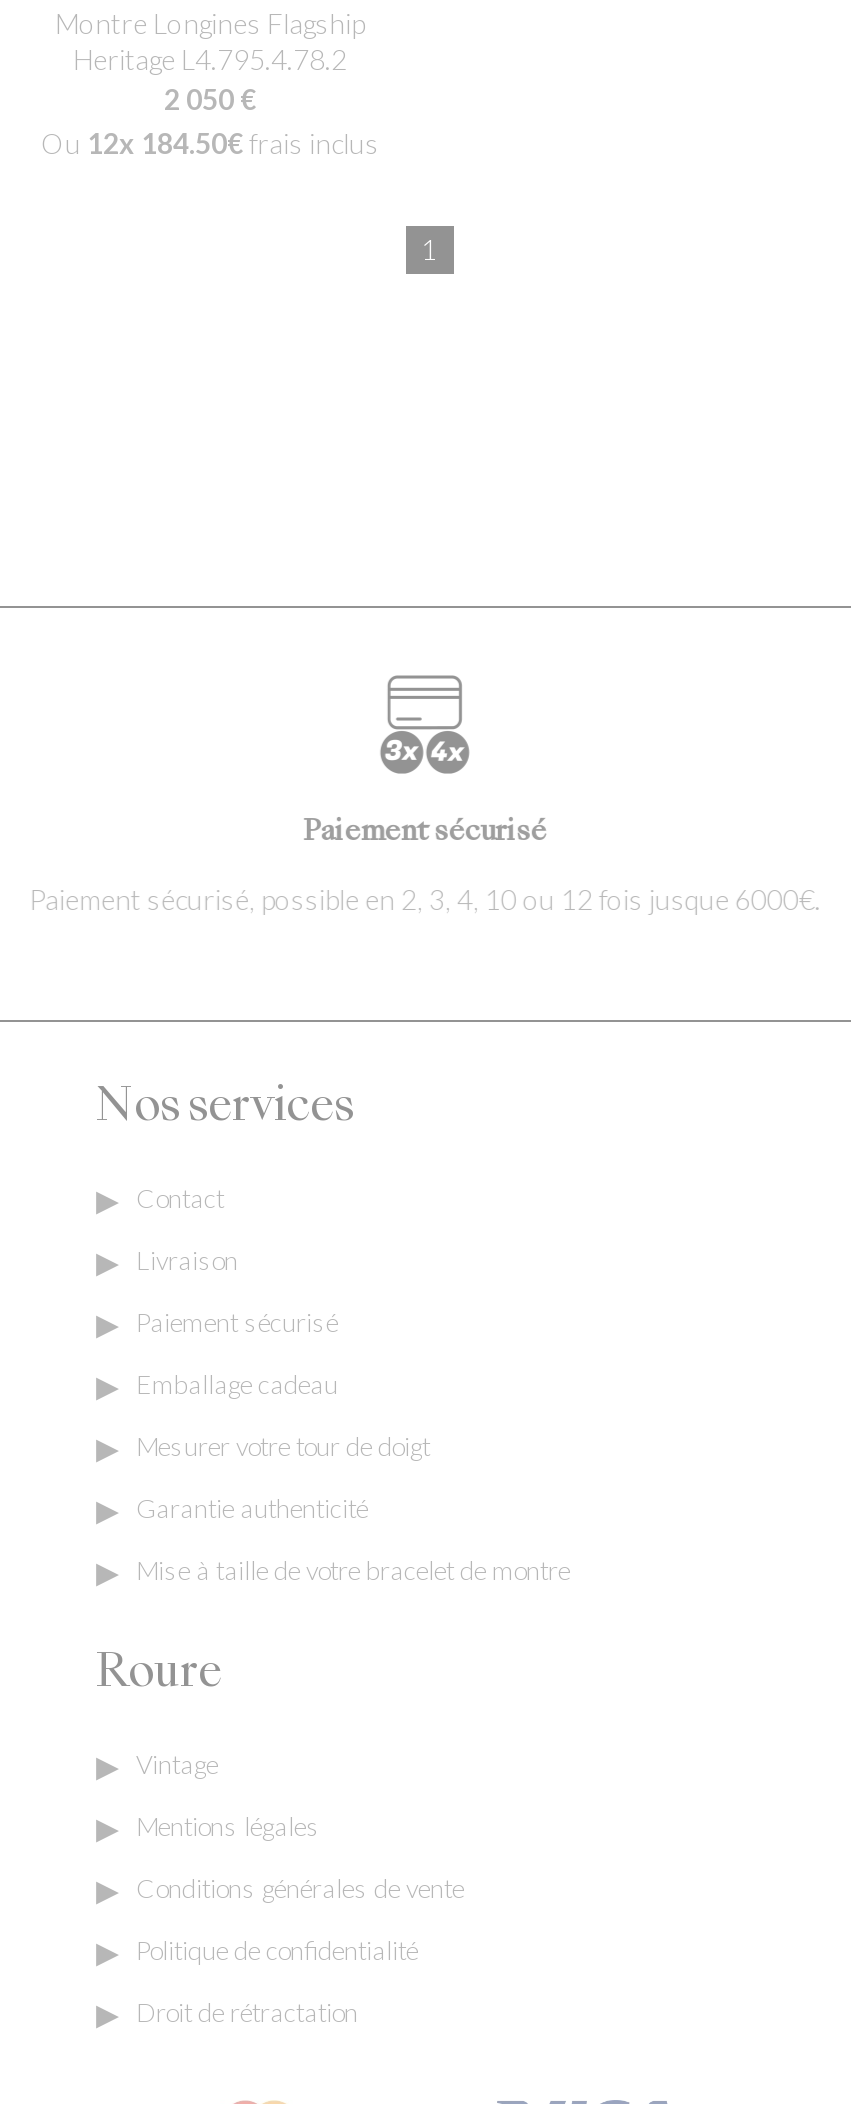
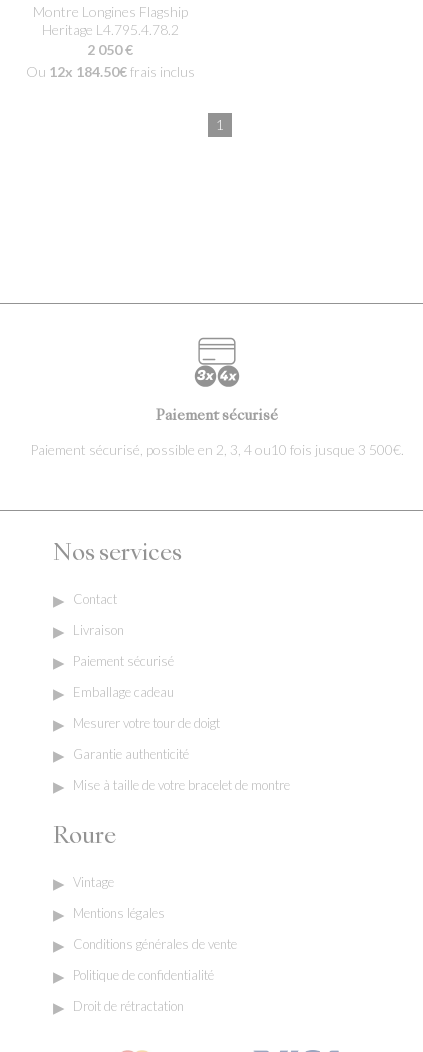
- Paiement sécurisé, possible en 2, 3, 4, 10 ou 12 fois jusque 6000€.
+ Paiement sécurisé, possible en 2, 3, 4 ou10 fois jusque 3 500€.
